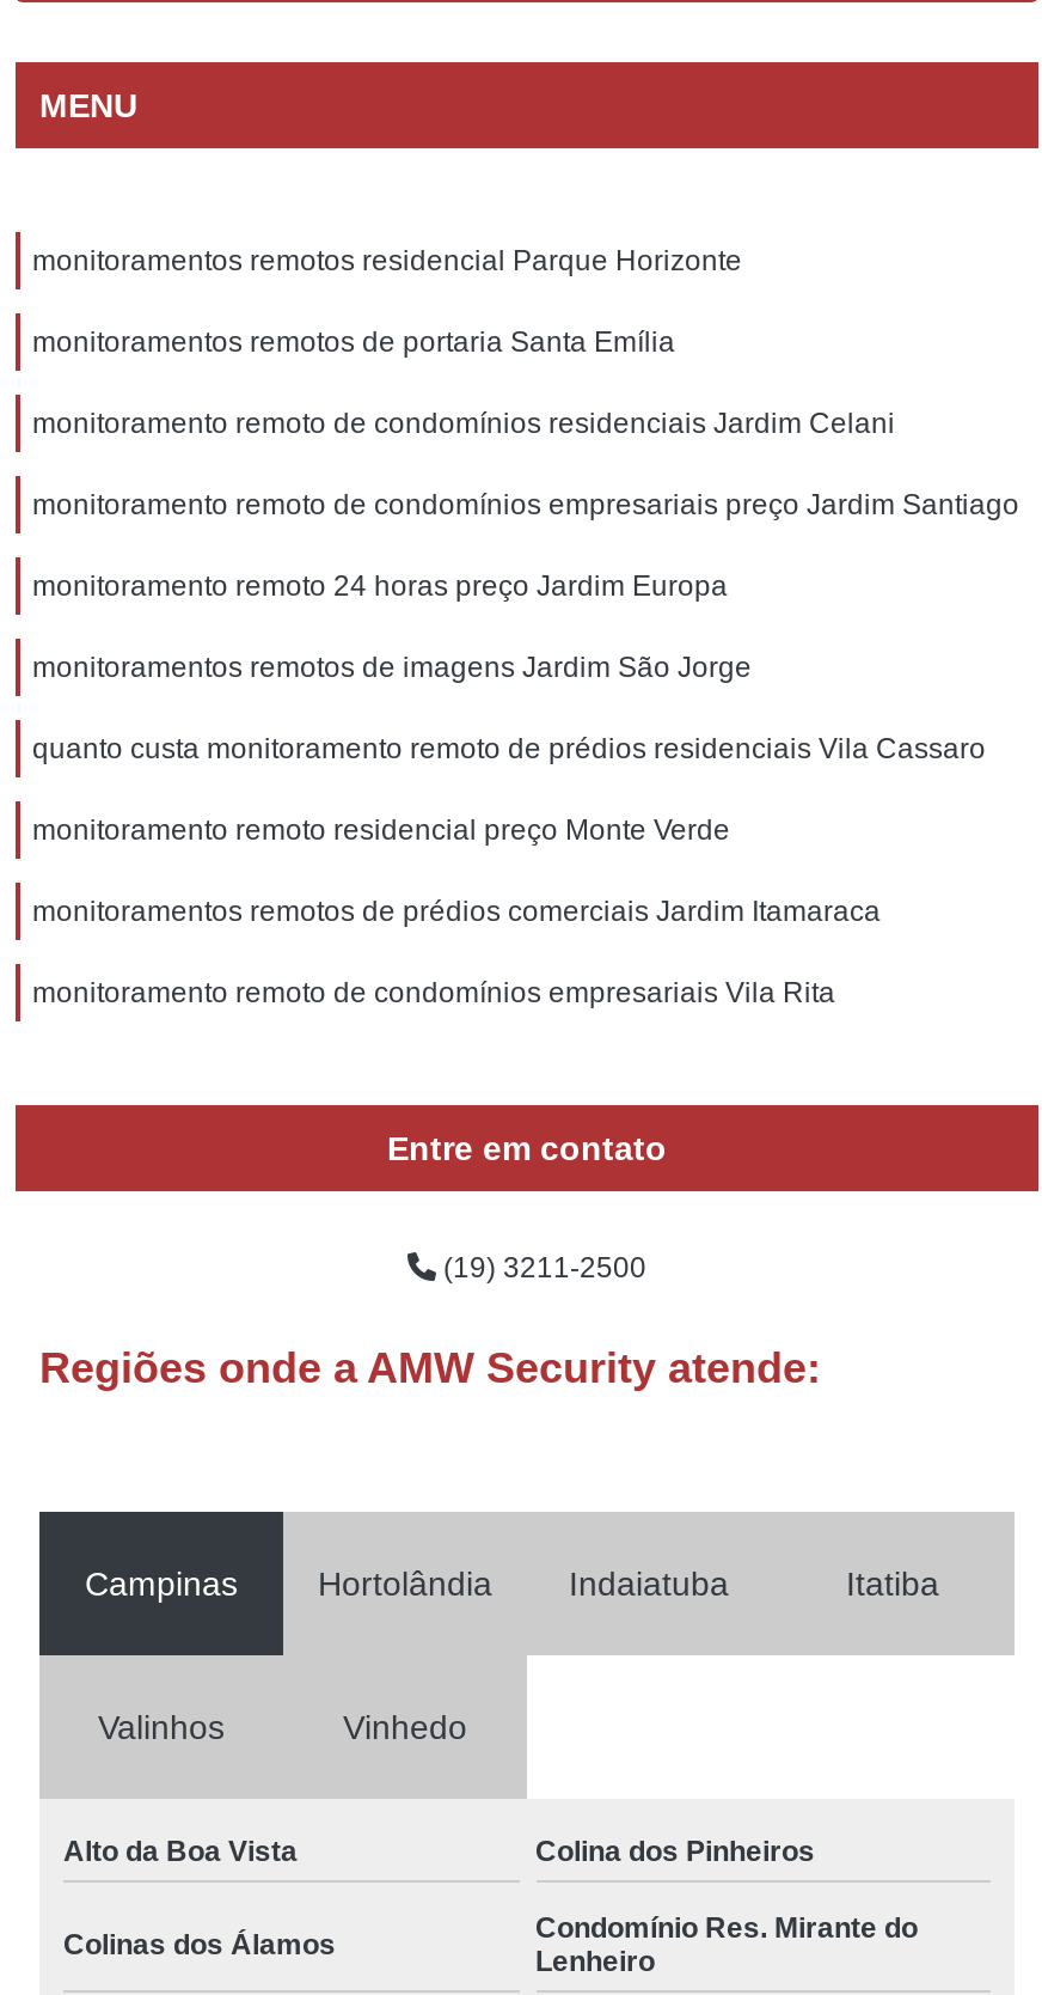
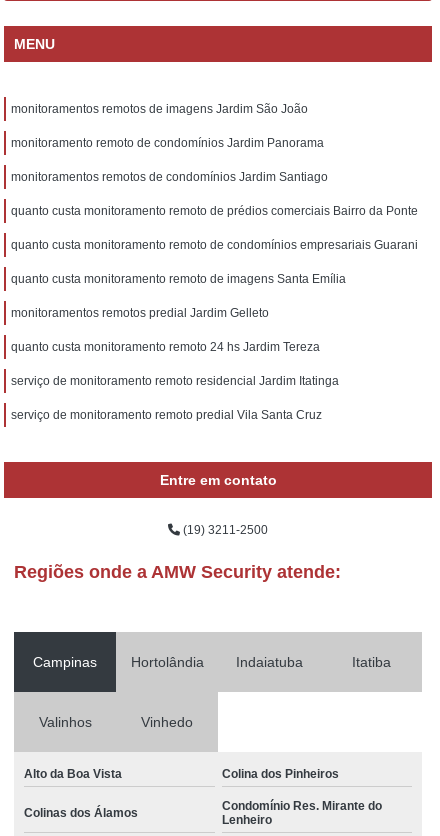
- monitoramentos remotos residencial Parque Horizonte
+ monitoramentos remotos de imagens Jardim São João

- monitoramentos remotos de portaria Santa Emília
+ monitoramento remoto de condomínios Jardim Panorama

- monitoramento remoto de condomínios residenciais Jardim Celani
+ monitoramentos remotos de condomínios Jardim Santiago

- monitoramento remoto de condomínios empresariais preço Jardim Santiago
+ quanto custa monitoramento remoto de prédios comerciais Bairro da Ponte

- monitoramento remoto 24 horas preço Jardim Europa
+ quanto custa monitoramento remoto de condomínios empresariais Guarani

- monitoramentos remotos de imagens Jardim São Jorge
+ quanto custa monitoramento remoto de imagens Santa Emília

- quanto custa monitoramento remoto de prédios residenciais Vila Cassaro
+ monitoramentos remotos predial Jardim Gelleto

- monitoramento remoto residencial preço Monte Verde
+ quanto custa monitoramento remoto 24 hs Jardim Tereza

- monitoramentos remotos de prédios comerciais Jardim Itamaraca
+ serviço de monitoramento remoto residencial Jardim Itatinga

- monitoramento remoto de condomínios empresariais Vila Rita
+ serviço de monitoramento remoto predial Vila Santa Cruz
